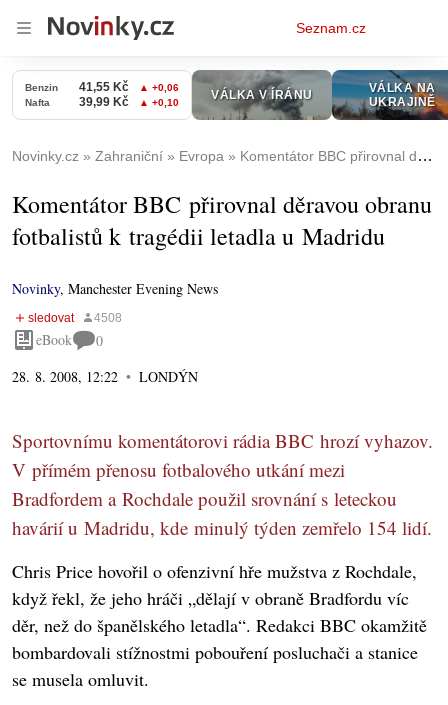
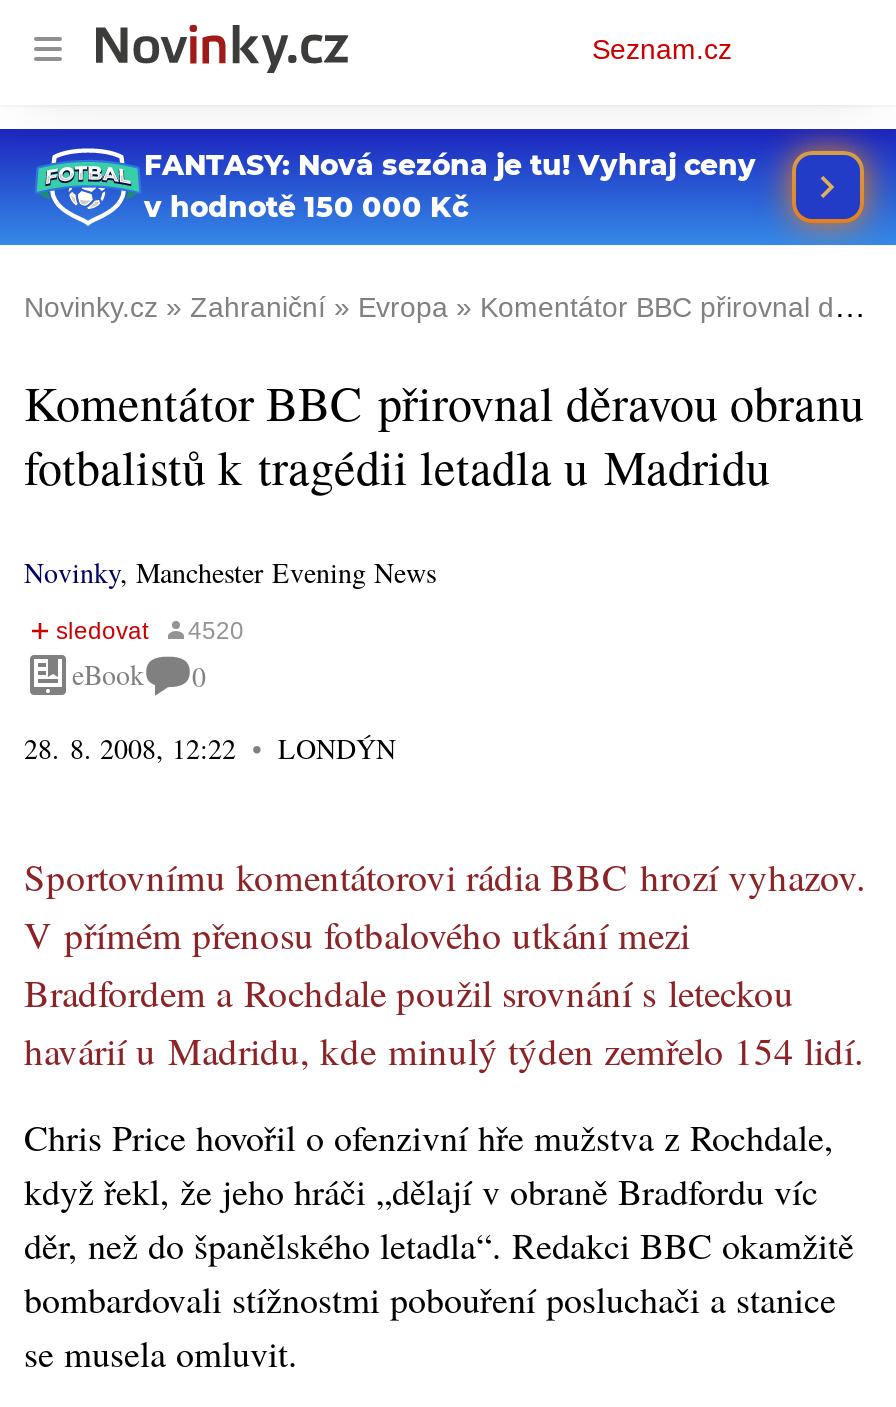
- [image]
+ [image]
